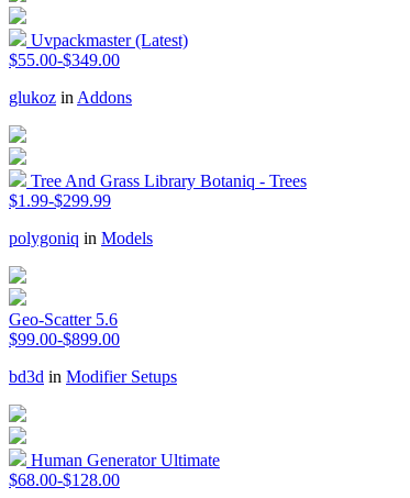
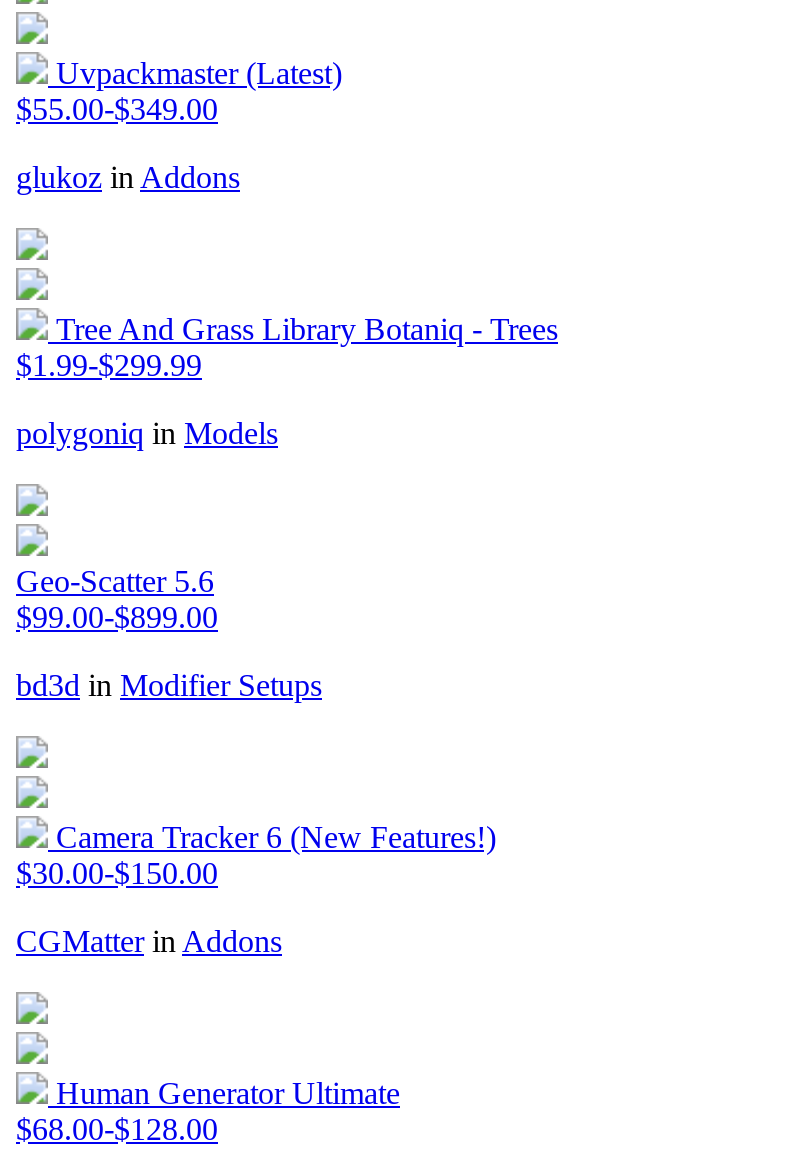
+ Camera Tracker 6 (New Features!)
+ $30.00-$150.00
+ CGMatter in Addons
